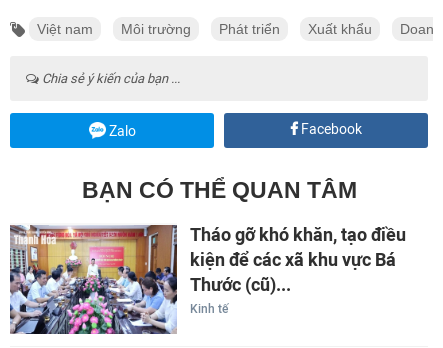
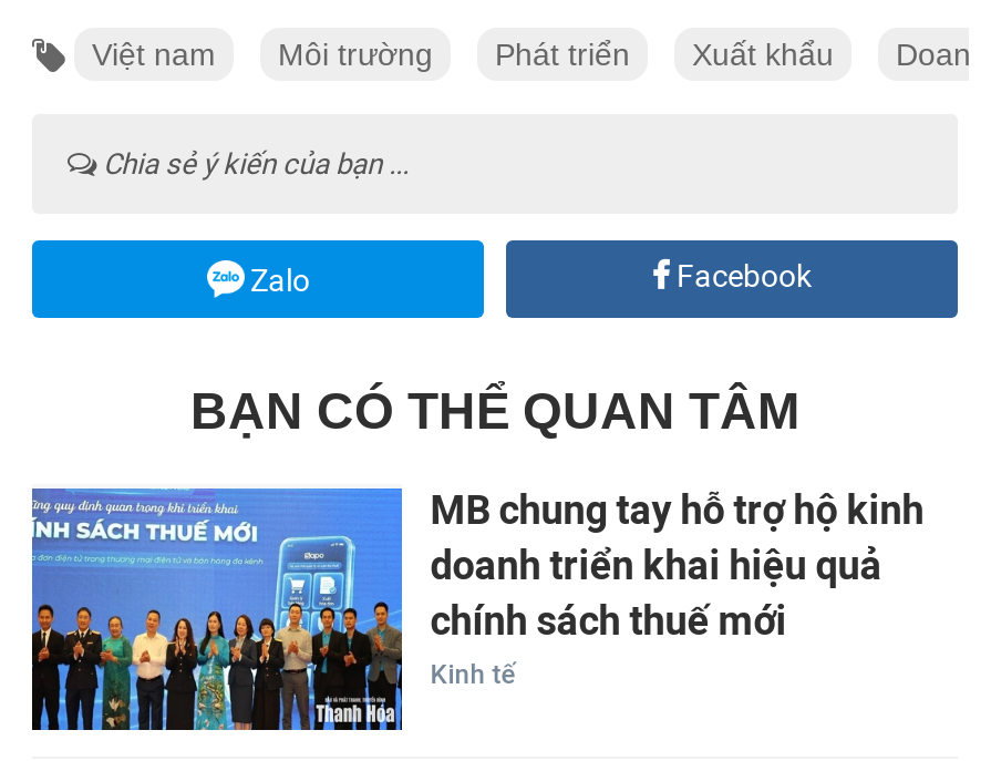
- [image]
- Tháo gỡ khó khăn, tạo điều
- kiện để các xã khu vực Bá
- Thước (cũ)...
+ [image]
+ MB chung tay hỗ trợ hộ kinh
+ doanh triển khai hiệu quả
+ chính sách thuế mới
